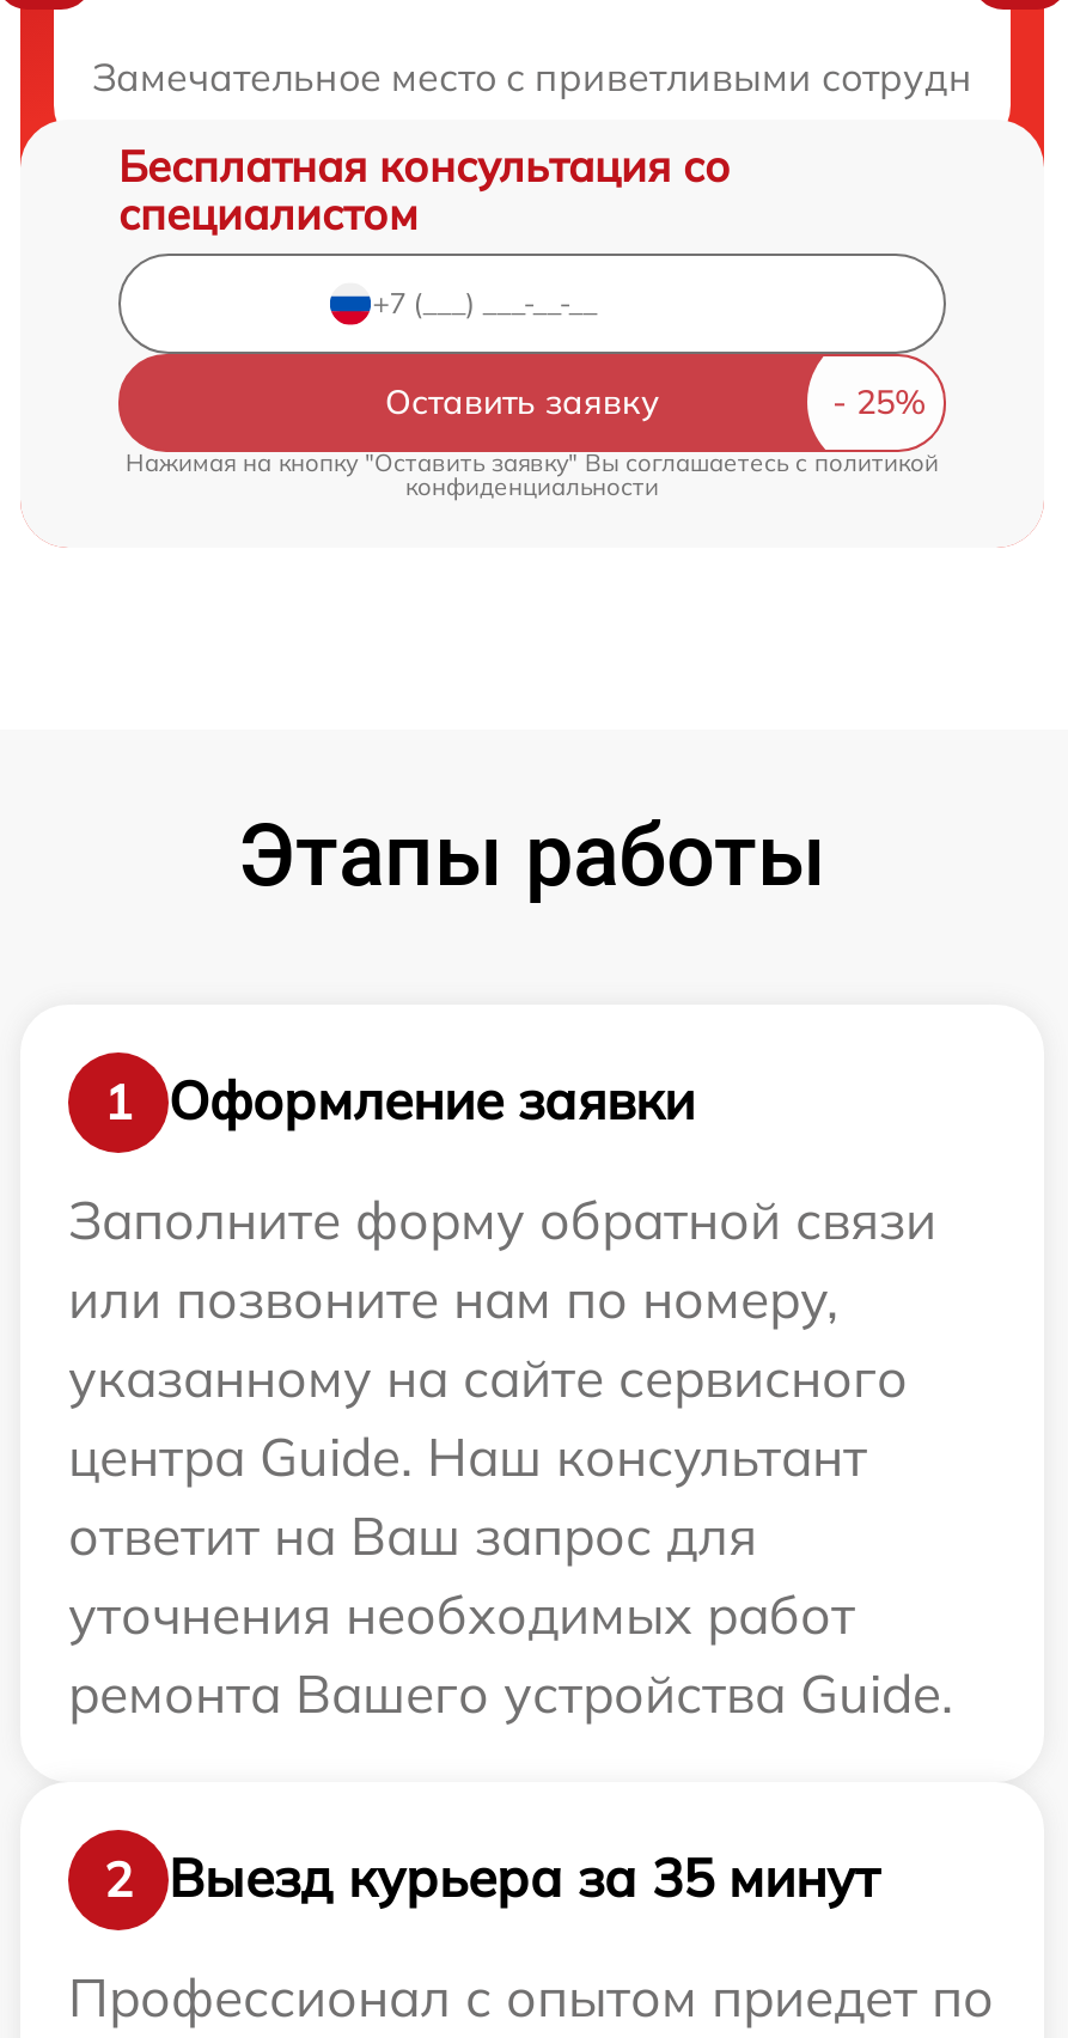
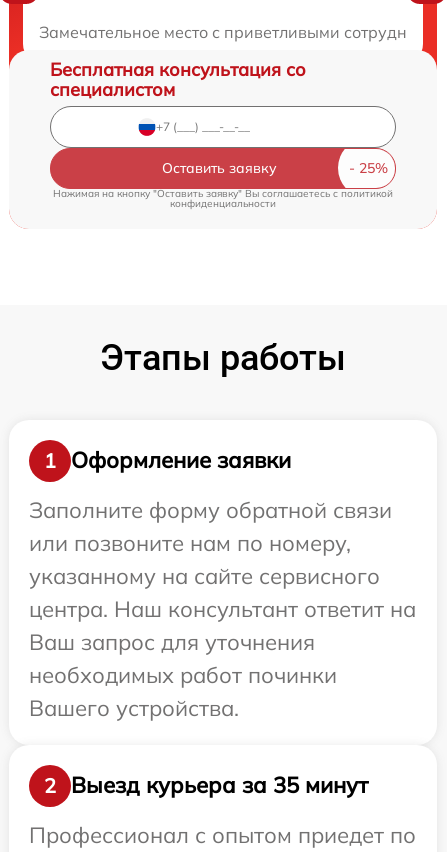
- центра Guide. Наш консультант
- ответит на Ваш запрос для
- уточнения необходимых работ
- ремонта Вашего устройства Guide.
+ центра. Наш консультант ответит на
+ Ваш запрос для уточнения
+ необходимых работ починки
+ Вашего устройства.
